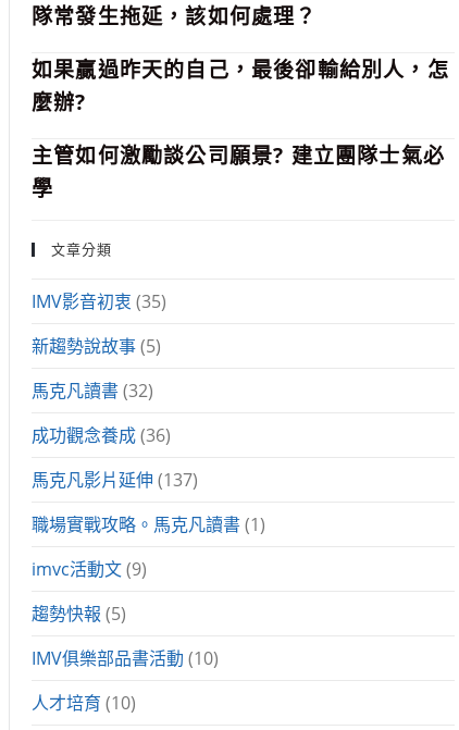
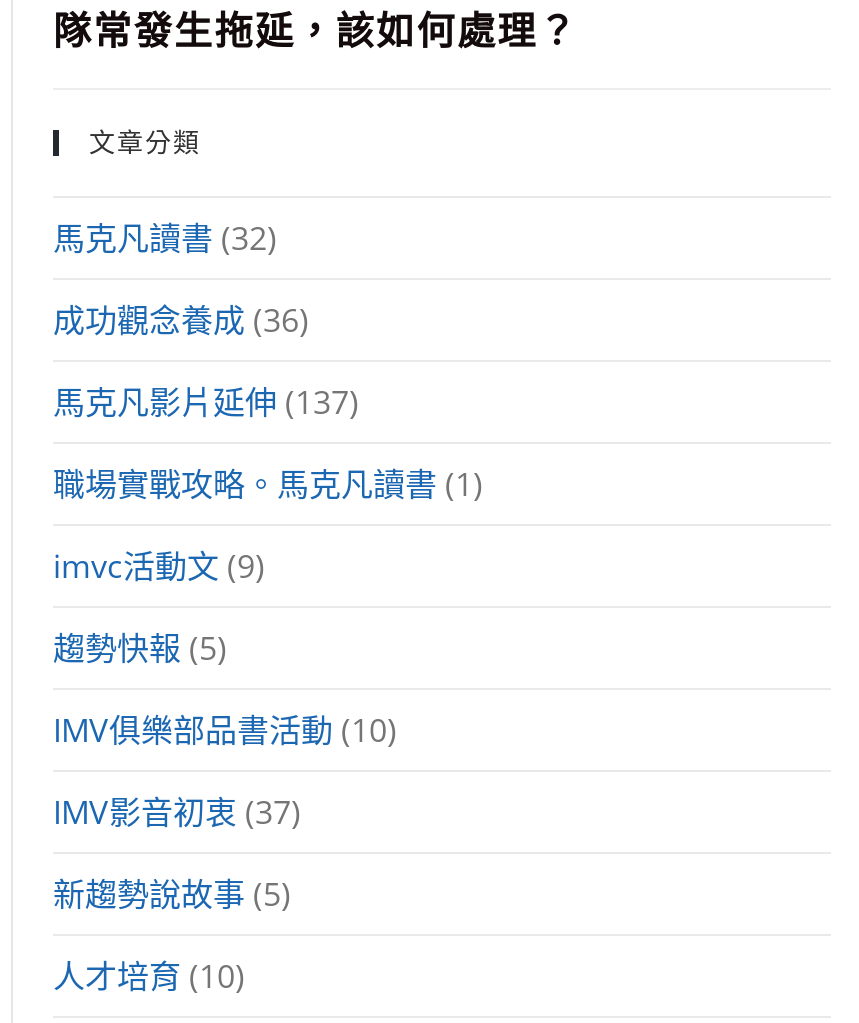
- 如果贏過昨天的自己，最後卻輸給別人，怎
- 麼辦?
- 主管如何激勵談公司願景? 建立團隊士氣必
- 學

- IMV影音初衷 (35)

moved down: 新趨勢說故事 (5)

moved up: 馬克凡讀書 (32) | 成功觀念養成 (36) | 馬克凡影片延伸 (137) | 職場實戰攻略。馬克凡讀書 (1) | imvc活動文 (9) | 趨勢快報 (5) | IMV俱樂部品書活動 (10)

+ IMV影音初衷 (37)
